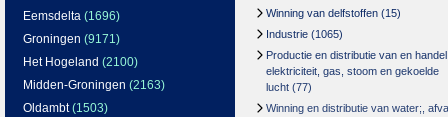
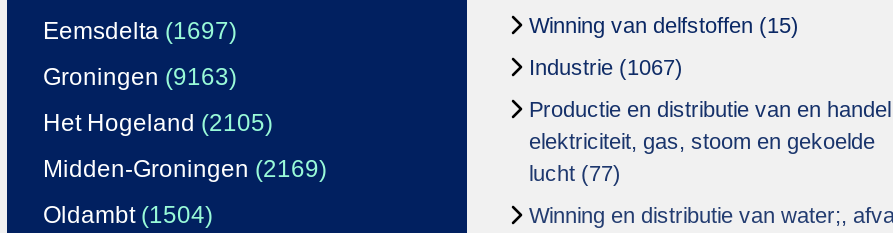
- Eemsdelta (1696)
+ Eemsdelta (1697)

- Groningen (9171)
+ Groningen (9163)

- Industrie (1065)
+ Industrie (1067)

- Het Hogeland (2100)
+ Het Hogeland (2105)

- Midden-Groningen (2163)
+ Midden-Groningen (2169)

- Oldambt (1503)
+ Oldambt (1504)
